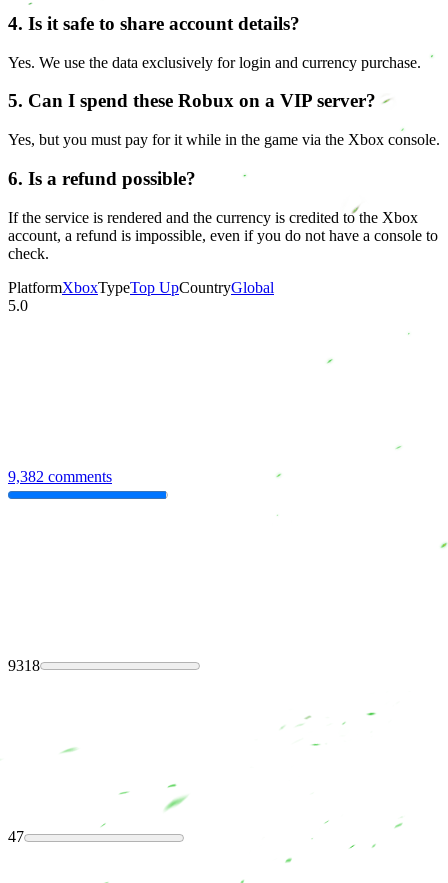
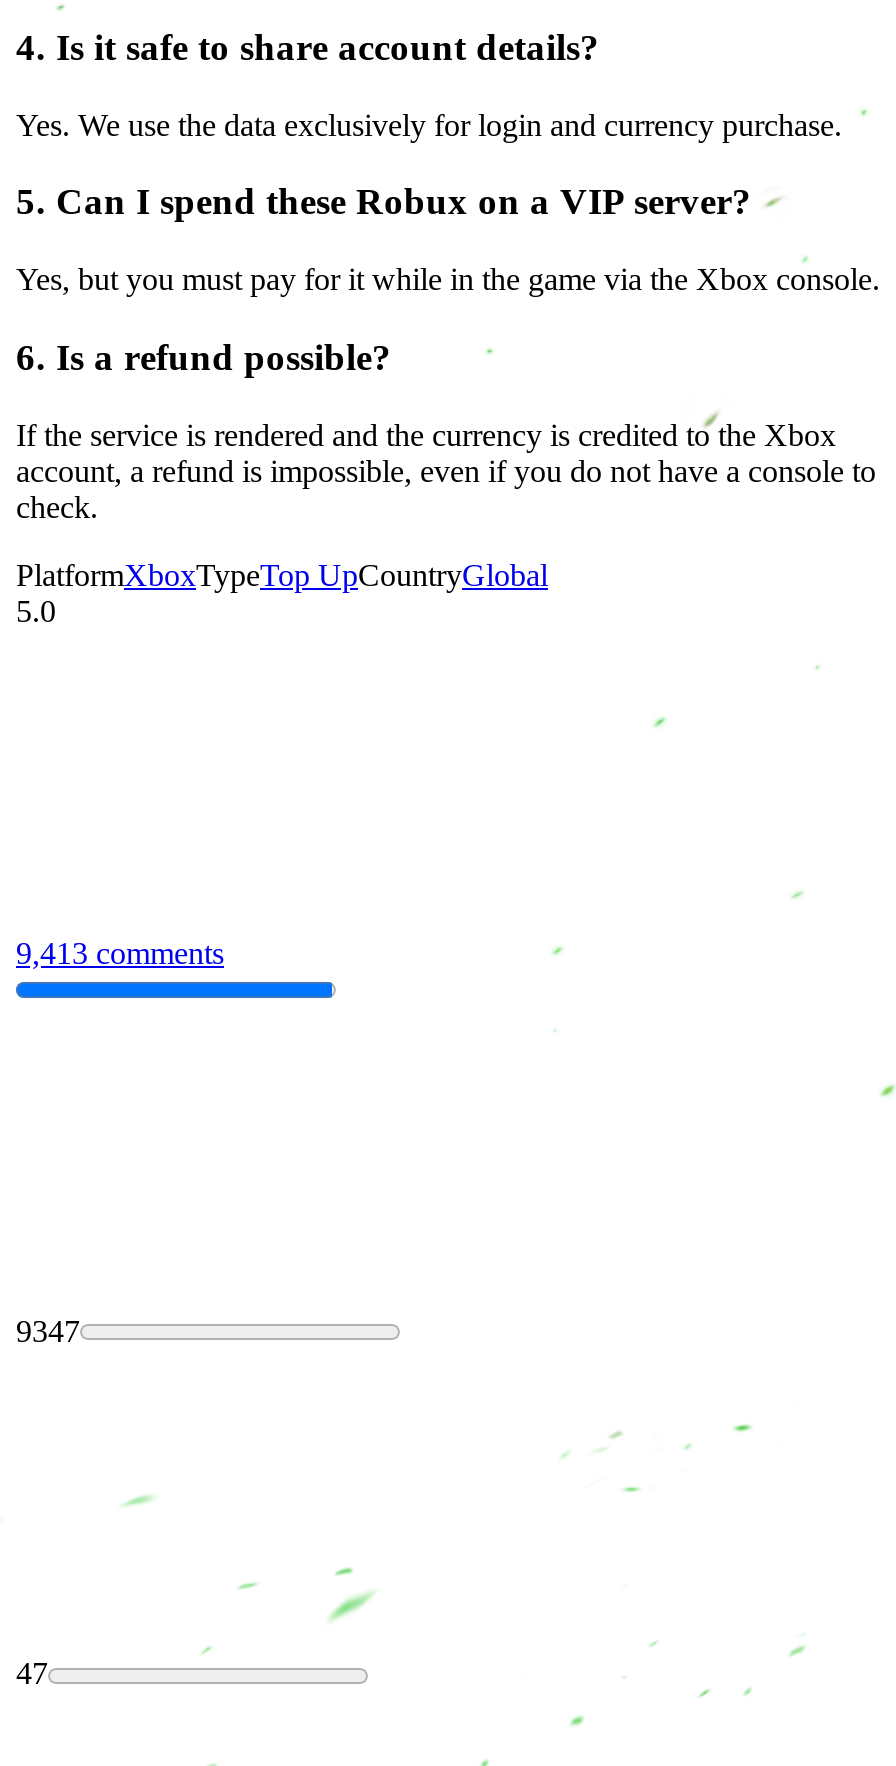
- 9,382 comments
+ 9,413 comments

- 9318
+ 9347
